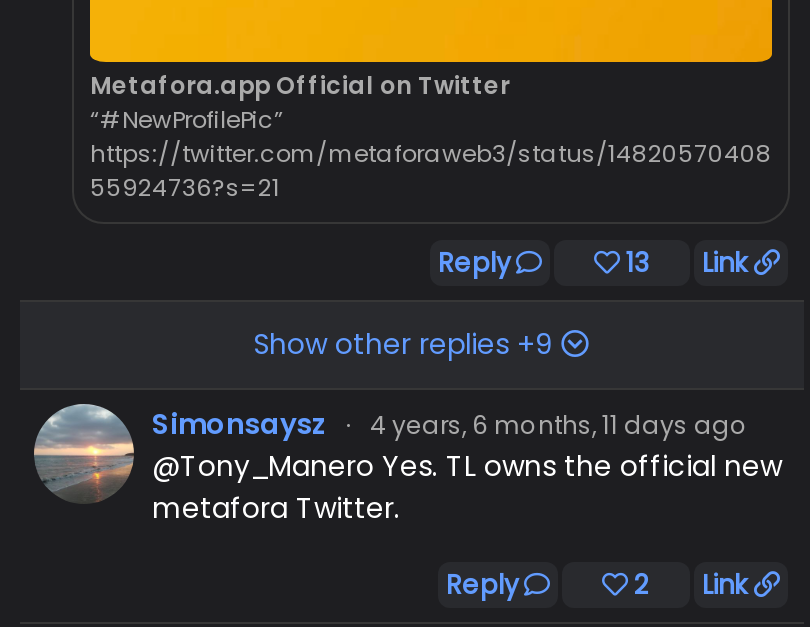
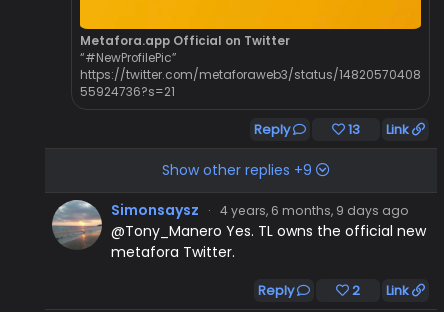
- Simonsaysz · 4 years, 6 months, 11 days ago
+ Simonsaysz · 4 years, 6 months, 9 days ago
